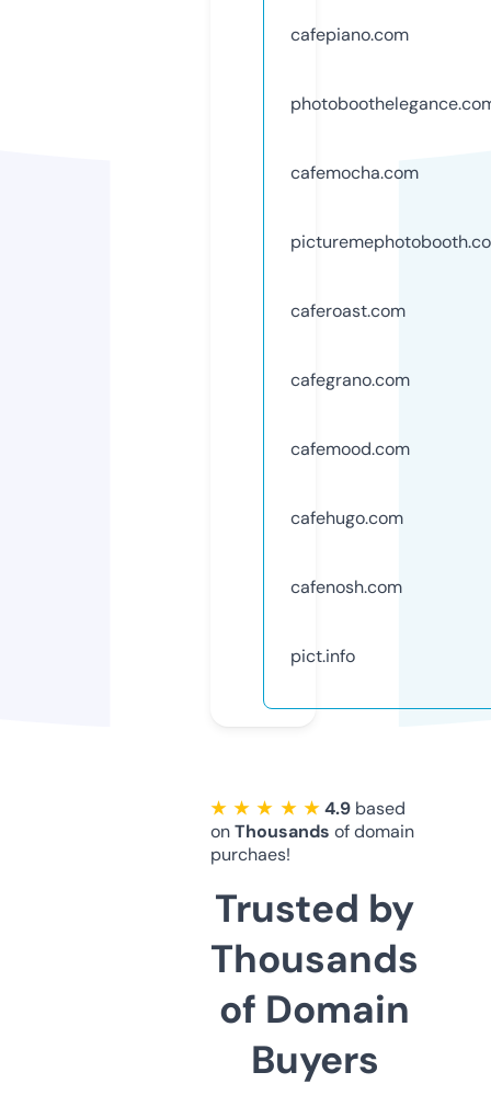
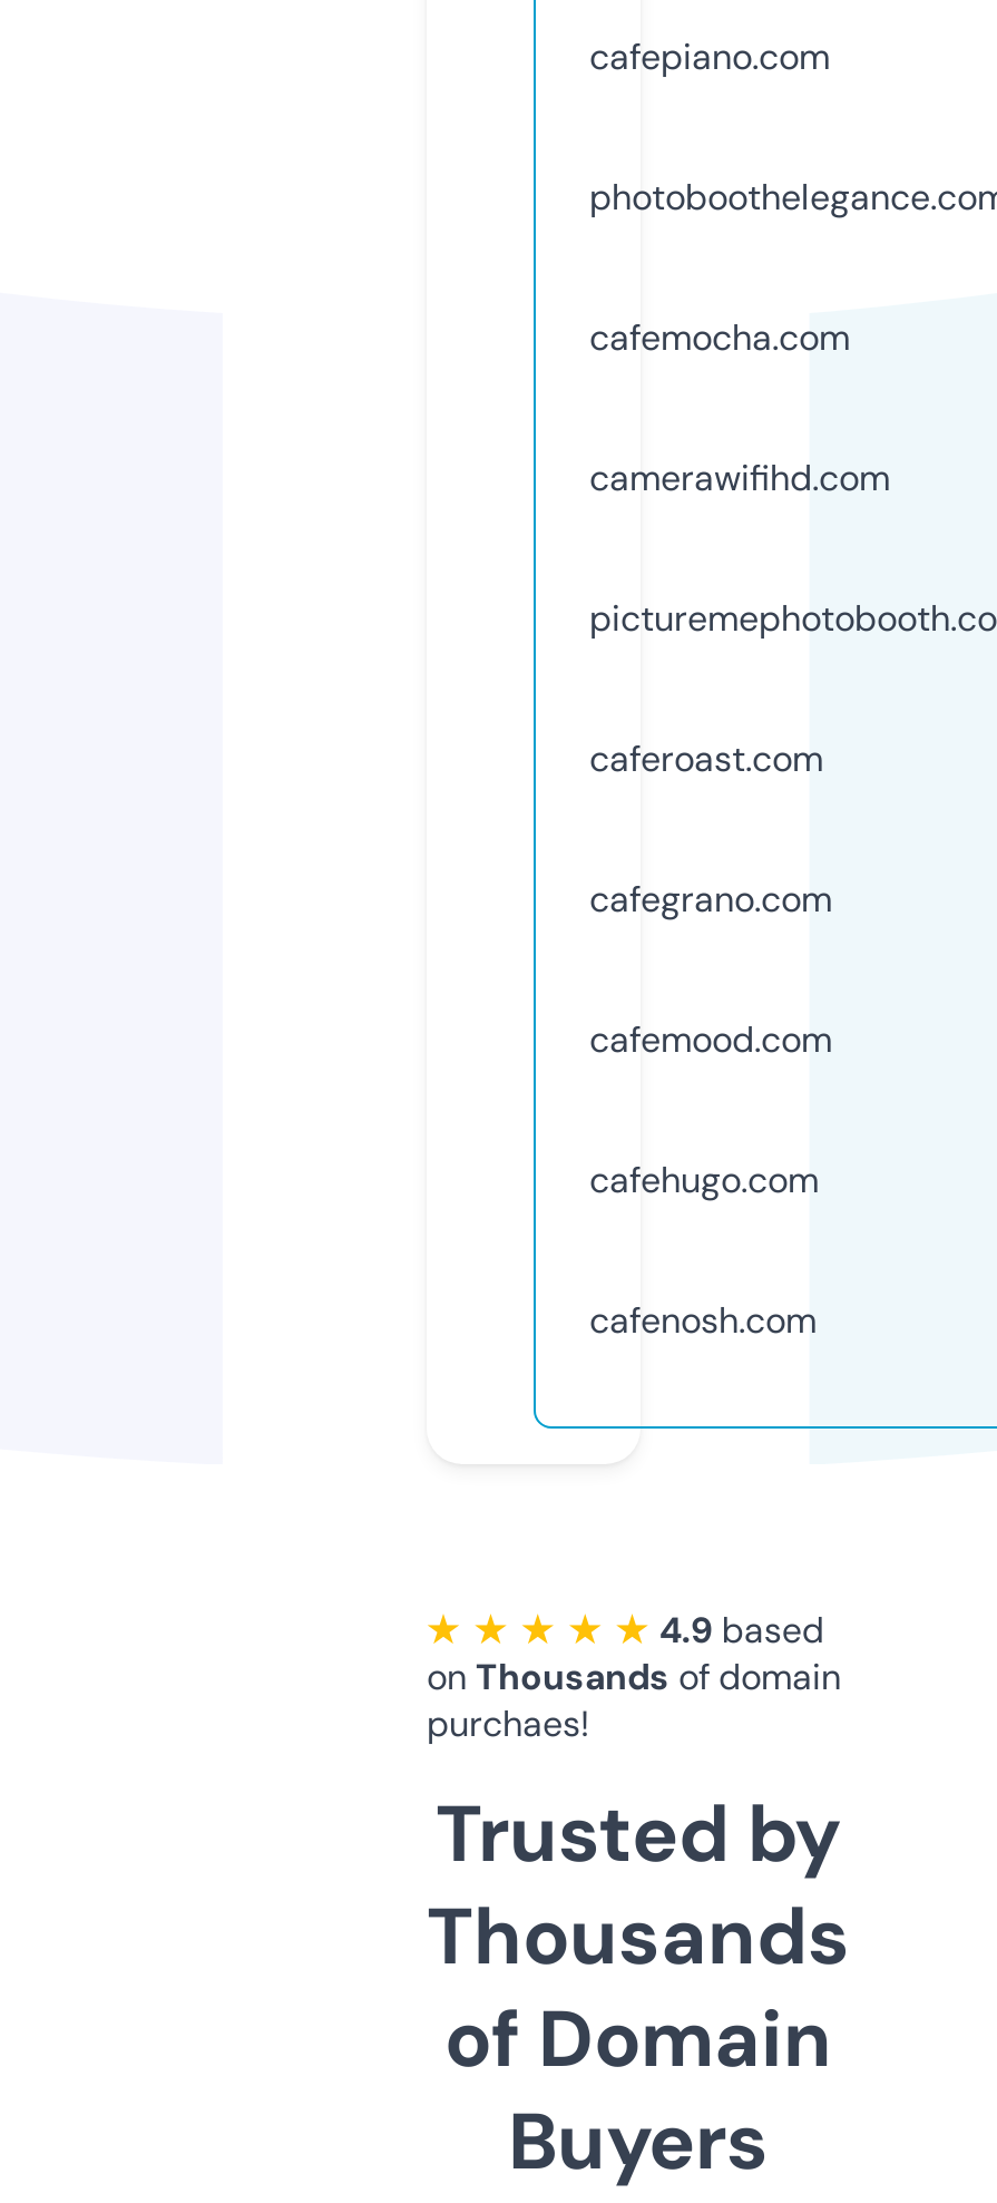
+ camerawifihd.com

moved down: caferoast.com | cafegrano.com | cafemood.com | cafehugo.com | cafenosh.com

- pict.info
